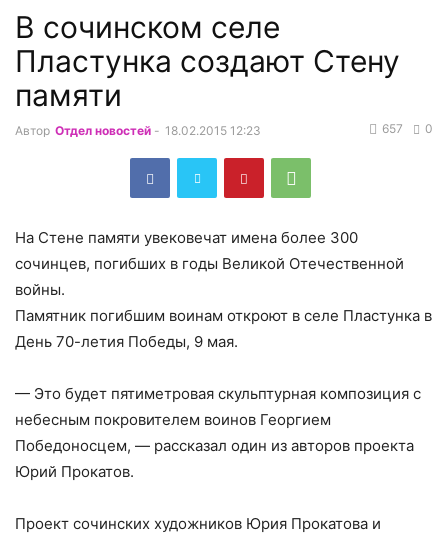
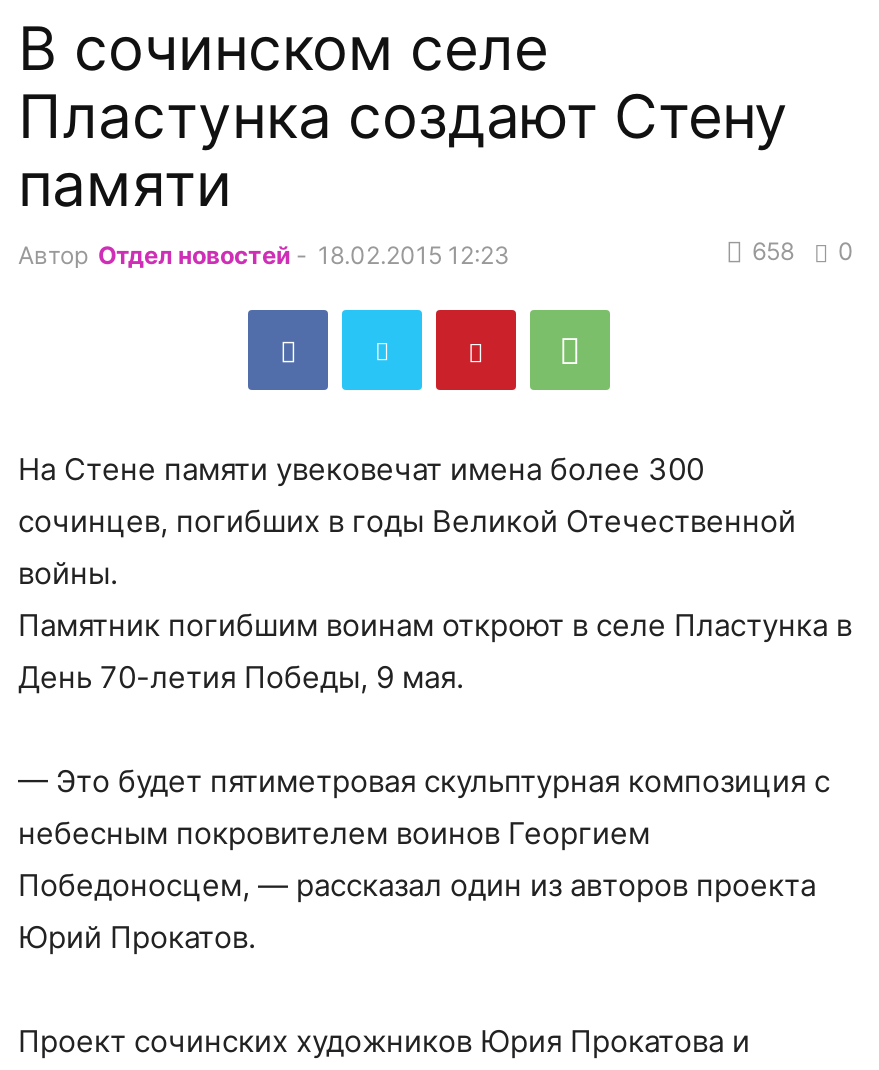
- 657 0
+ 658 0
